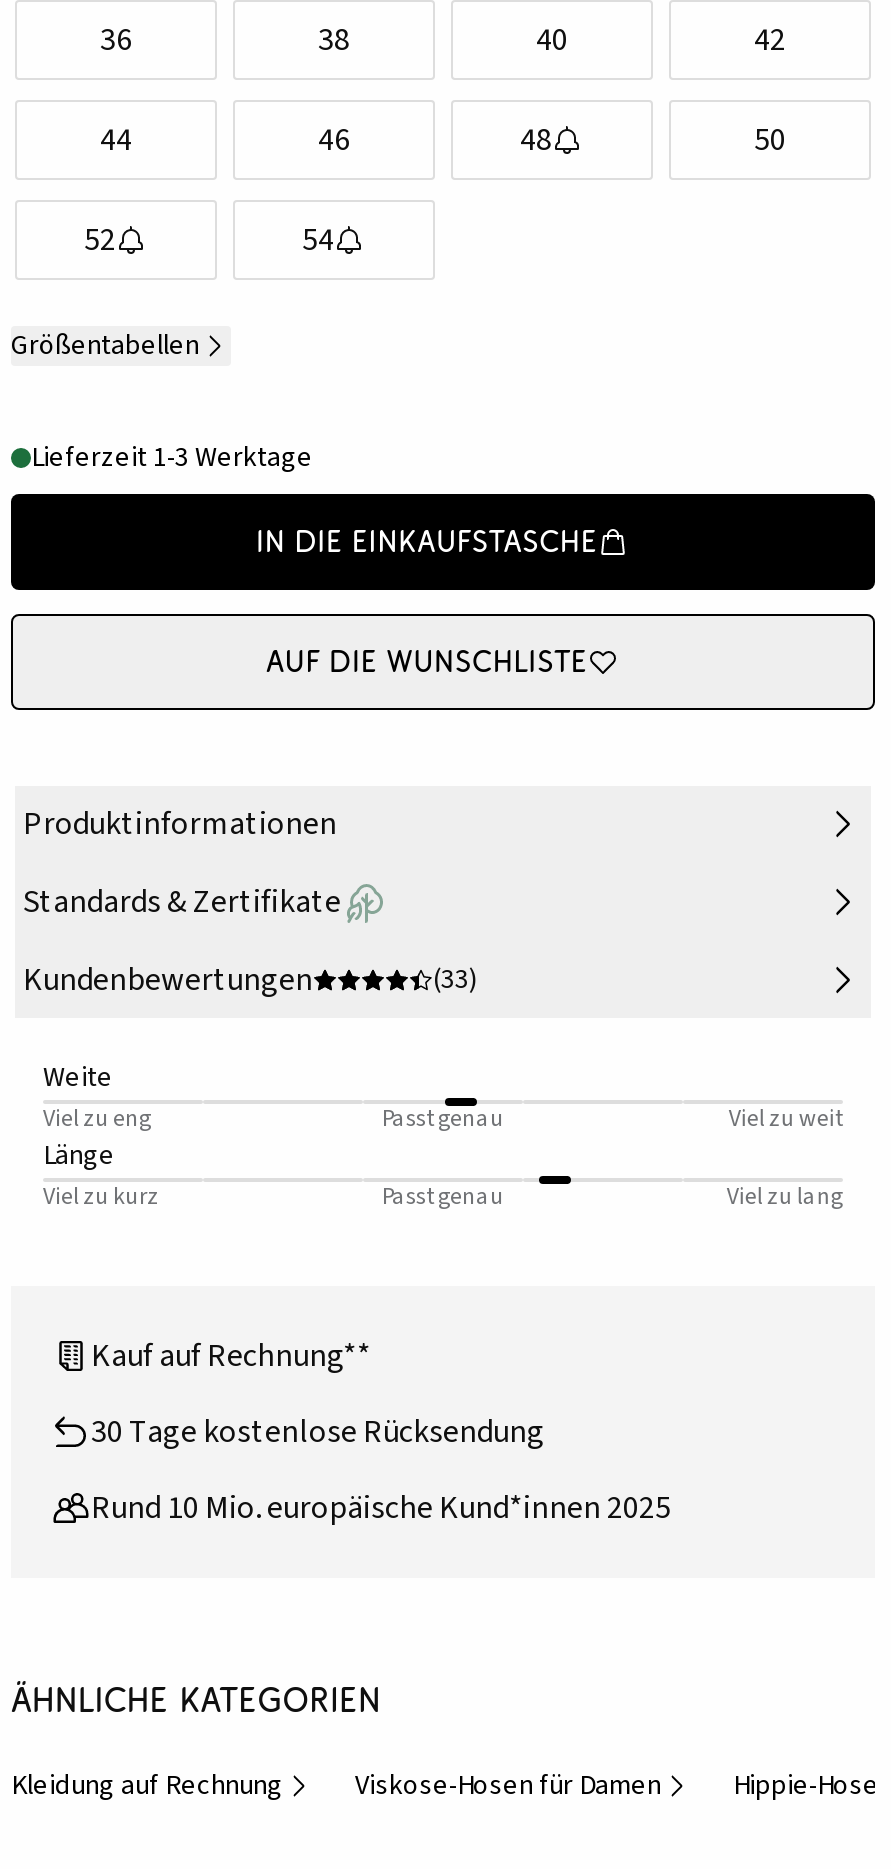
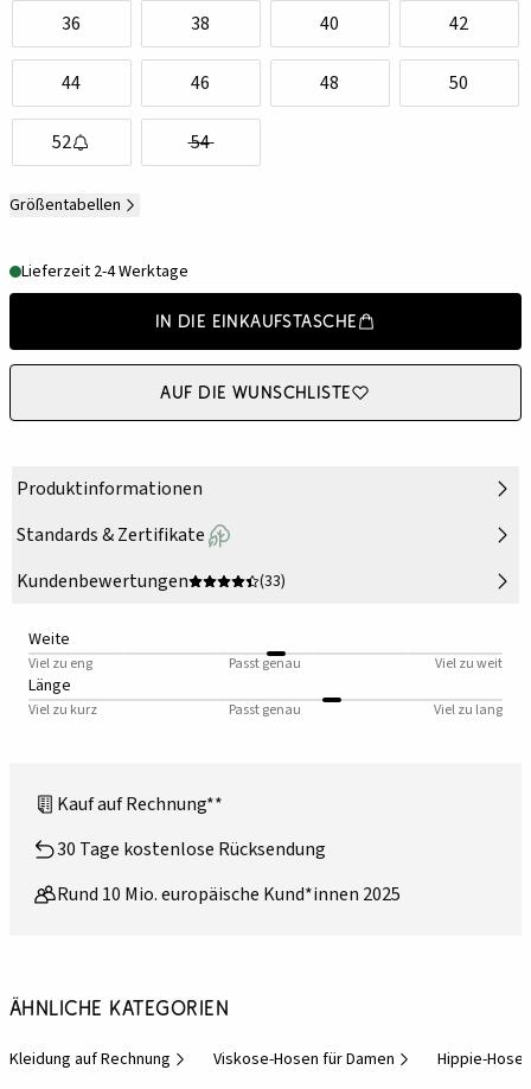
- Lieferzeit 1-3 Werktage
+ Lieferzeit 2-4 Werktage
